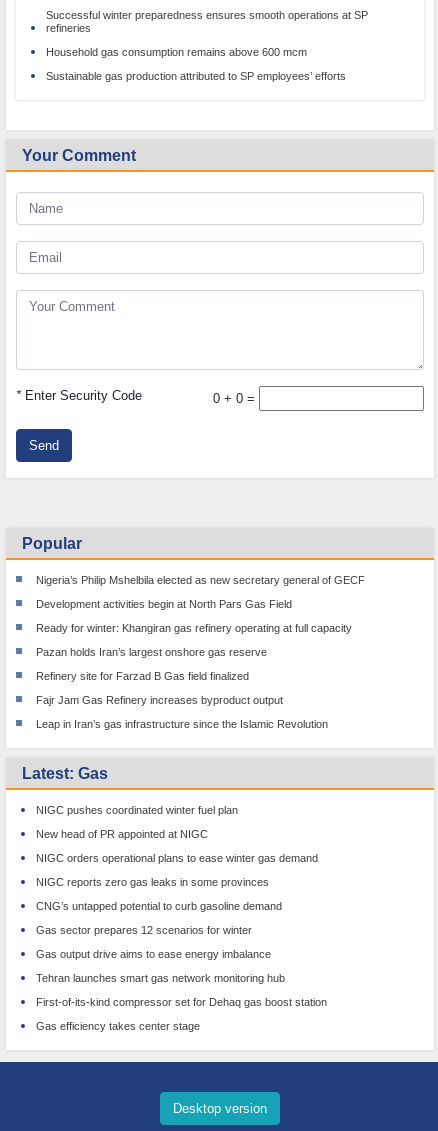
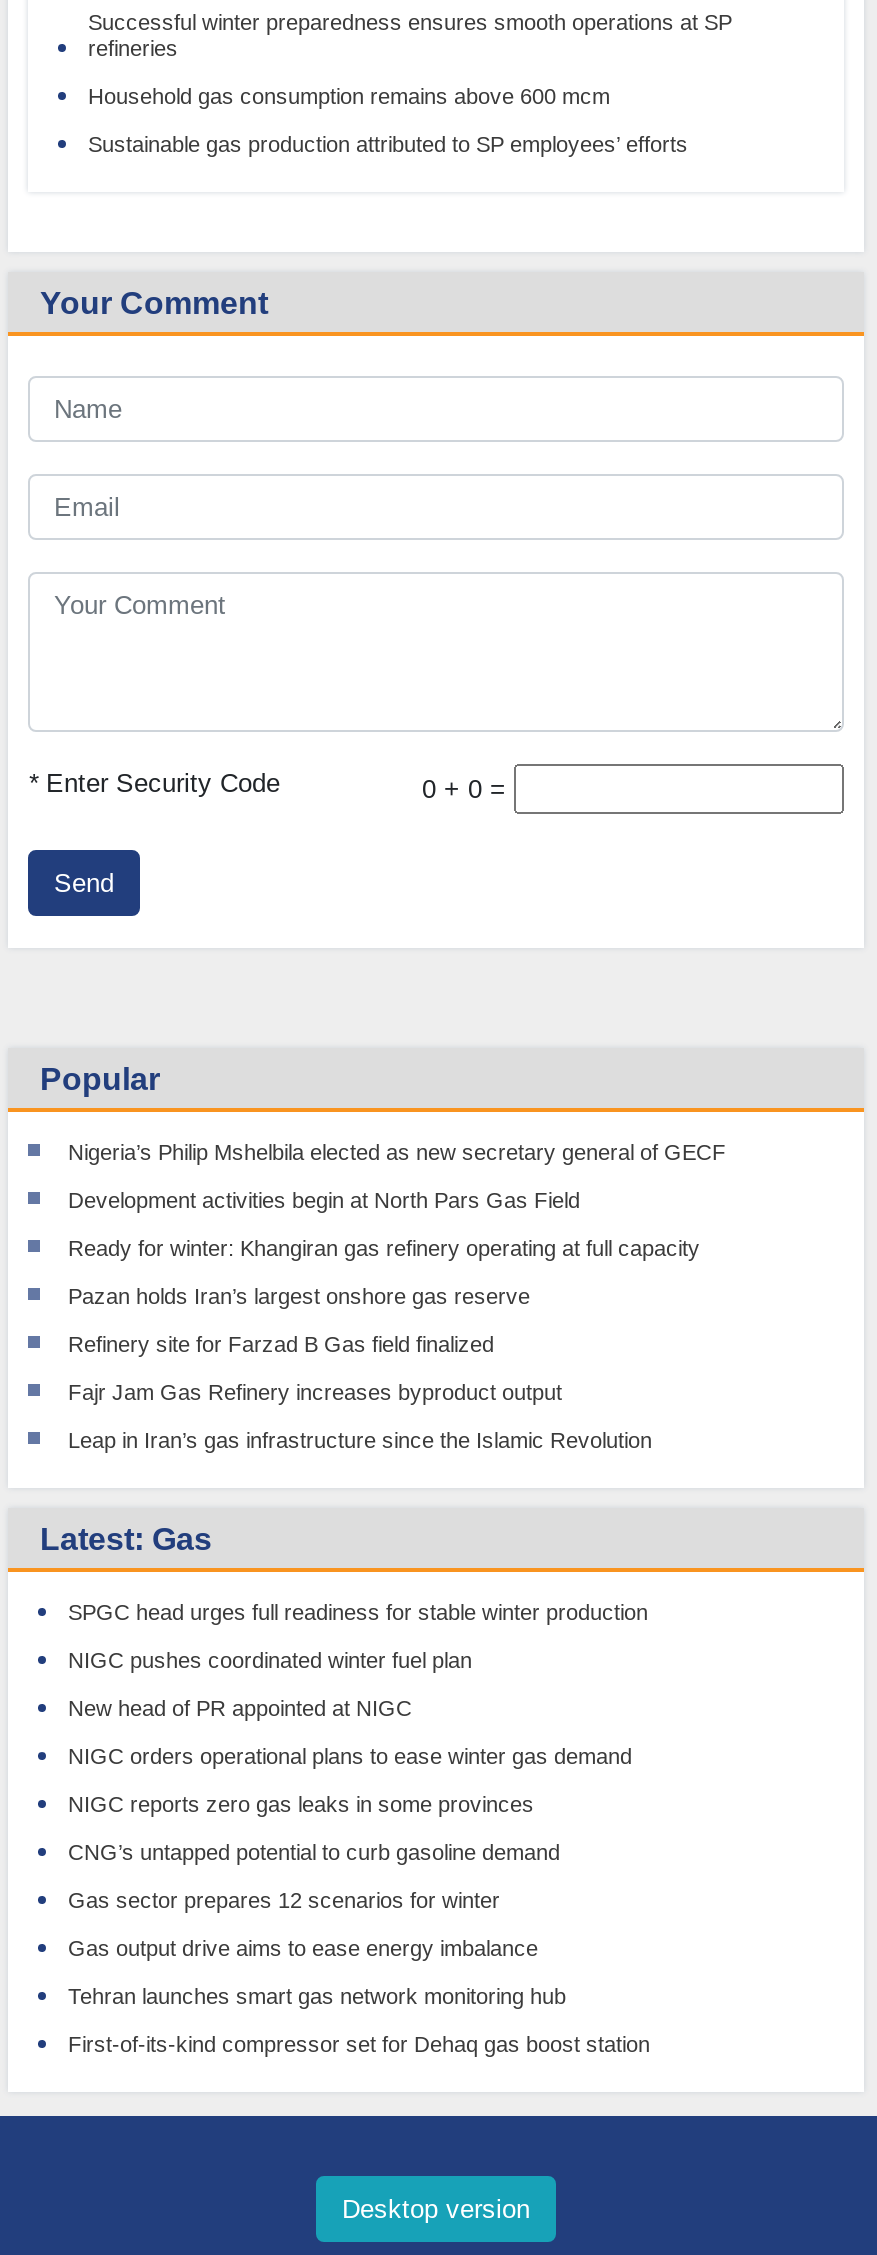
+ SPGC head urges full readiness for stable winter production

moved down: NIGC pushes coordinated winter fuel plan | New head of PR appointed at NIGC | NIGC orders operational plans to ease winter gas demand | ... | Tehran launches smart gas network monitoring hub | First-of-its-kind compressor set for Dehaq gas boost station

- Gas efficiency takes center stage
